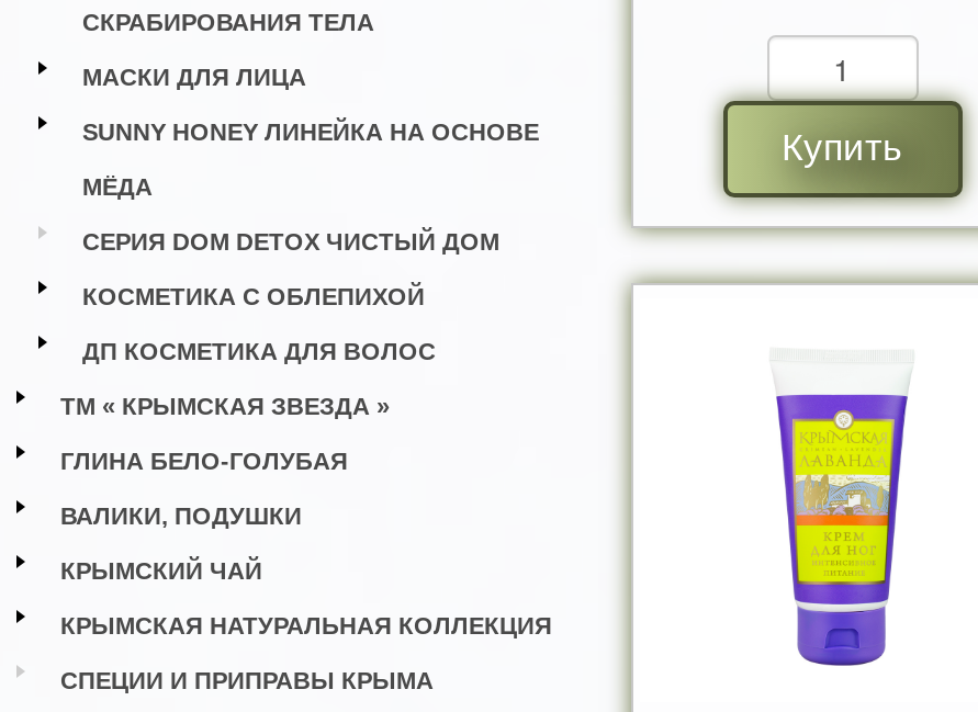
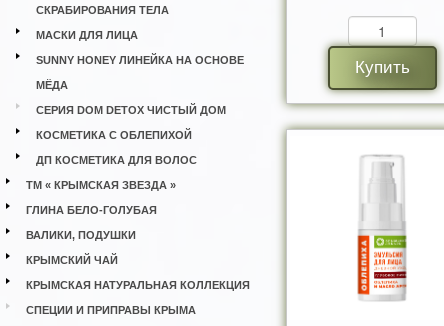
- [image]
+ [image]
